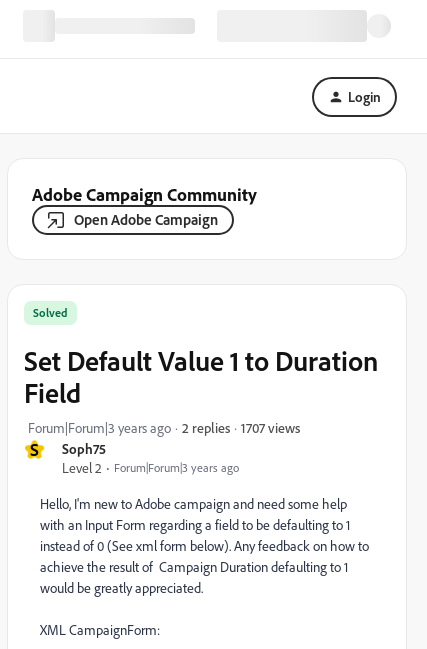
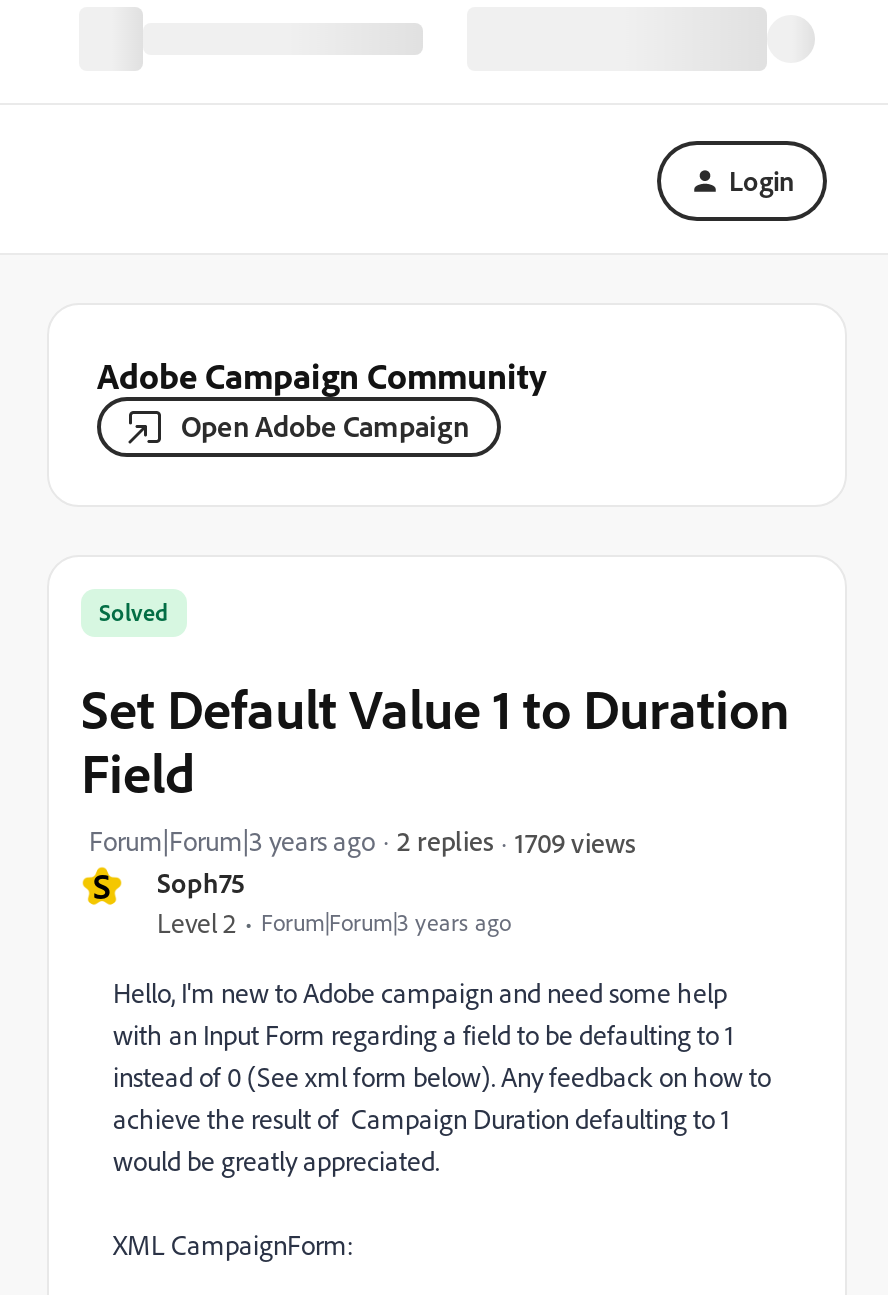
- 1707 views
+ 1709 views
